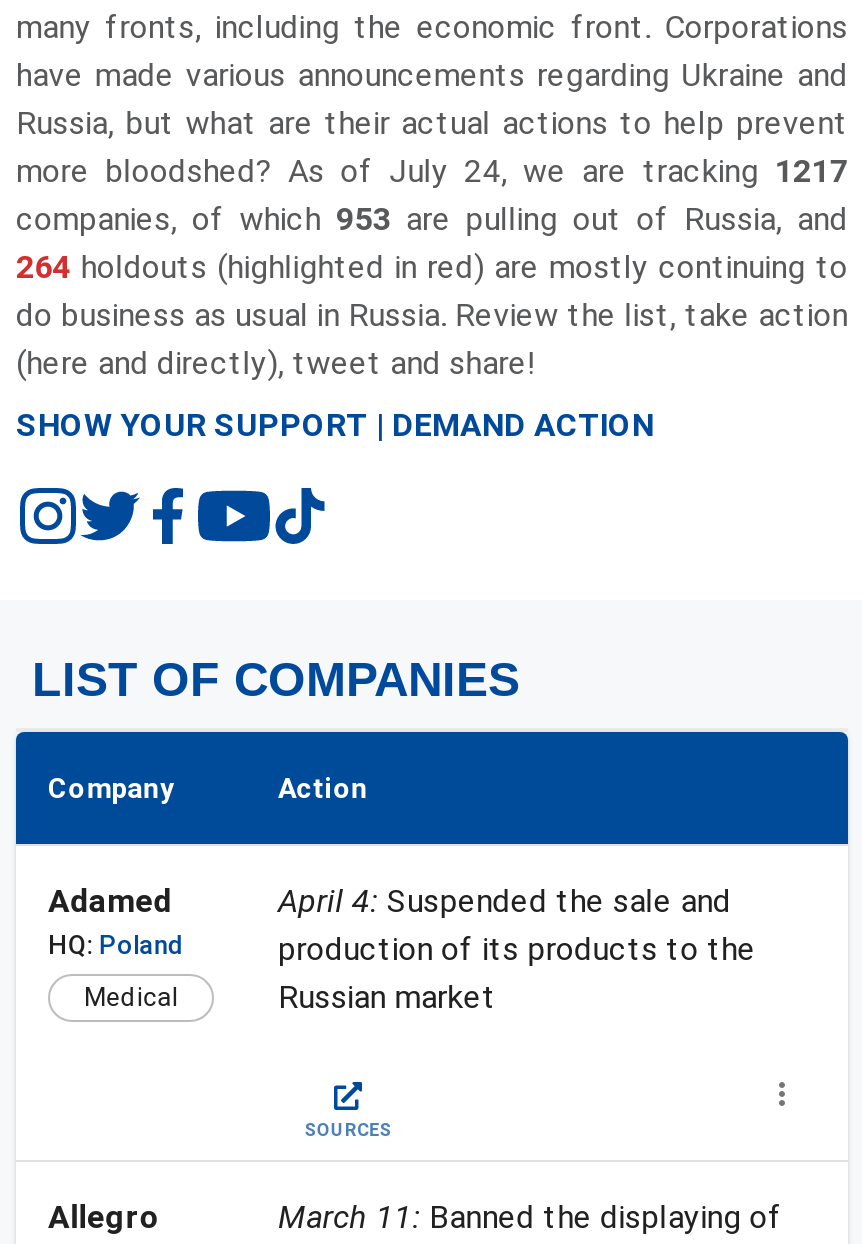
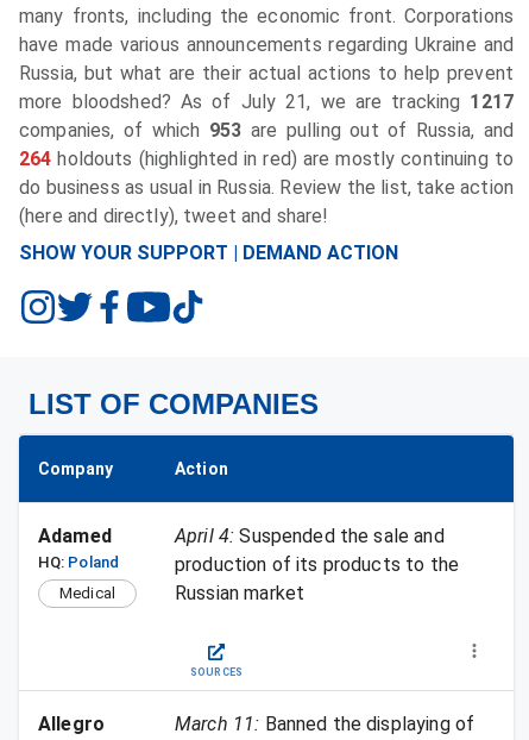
- more bloodshed? As of July 24, we are tracking 1217
+ more bloodshed? As of July 21, we are tracking 1217
